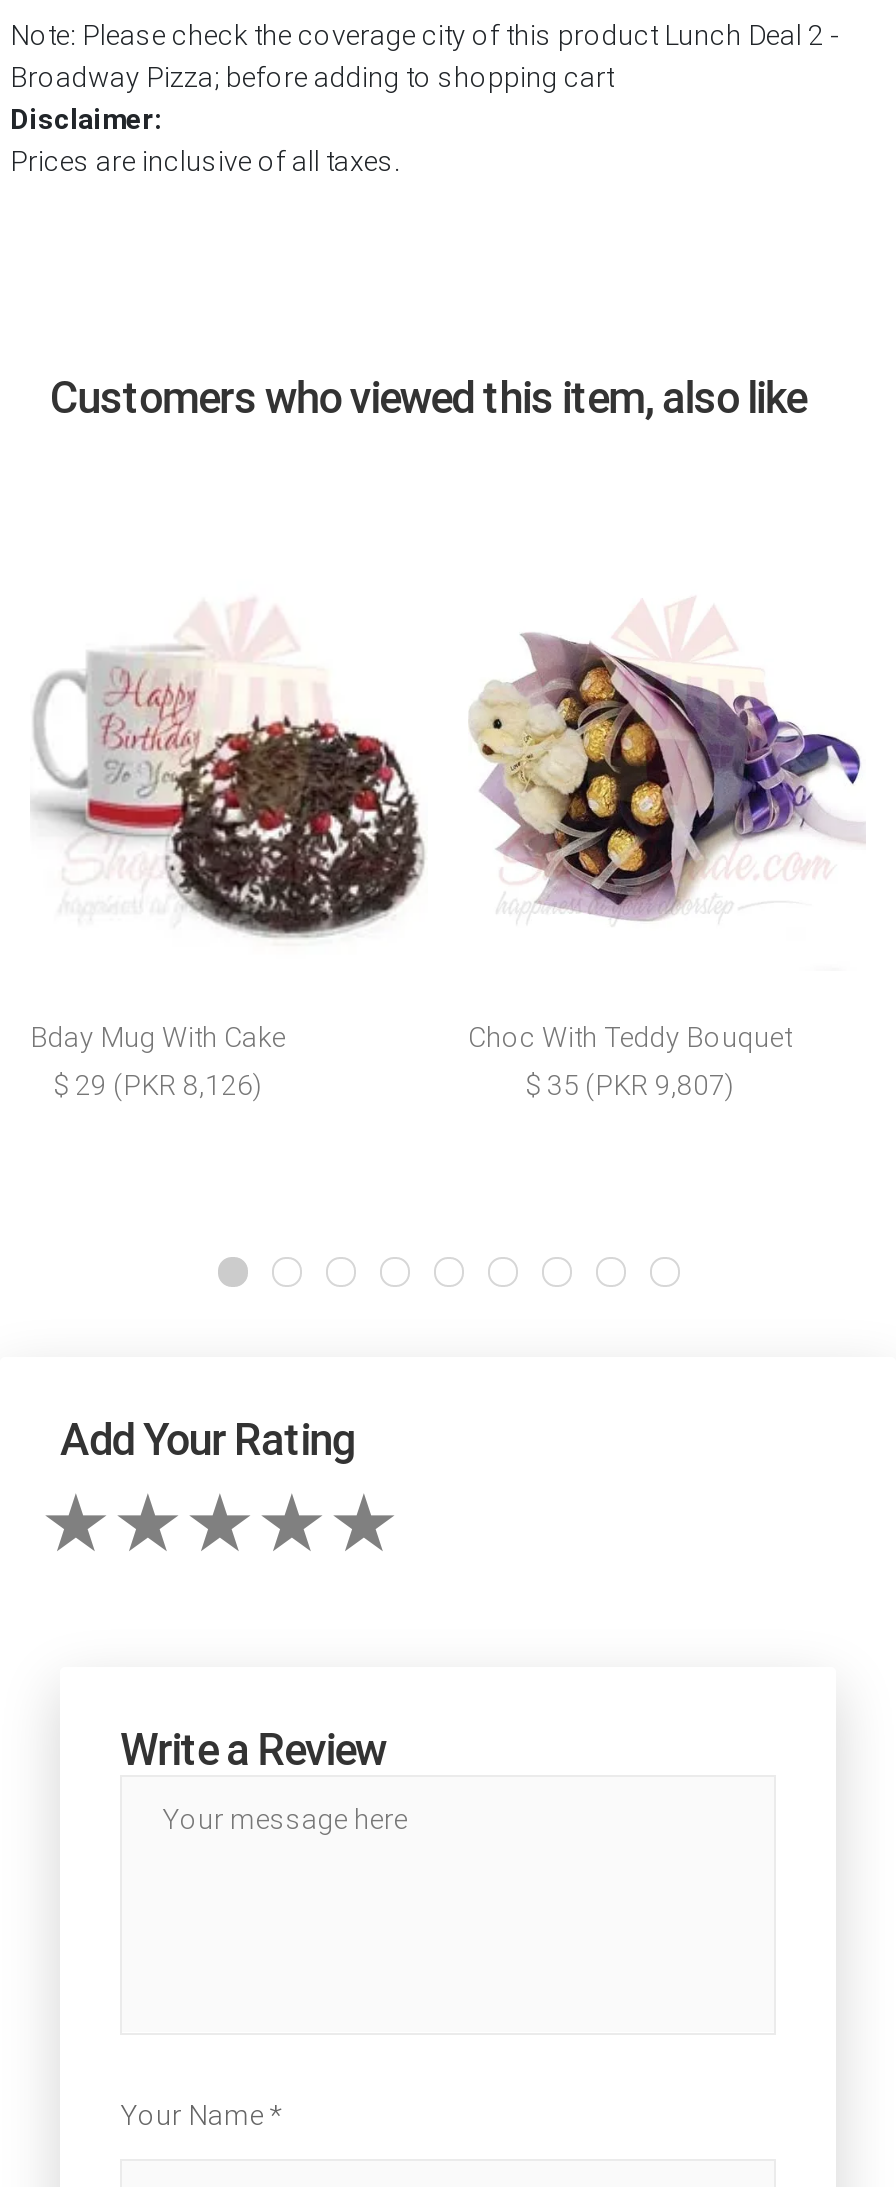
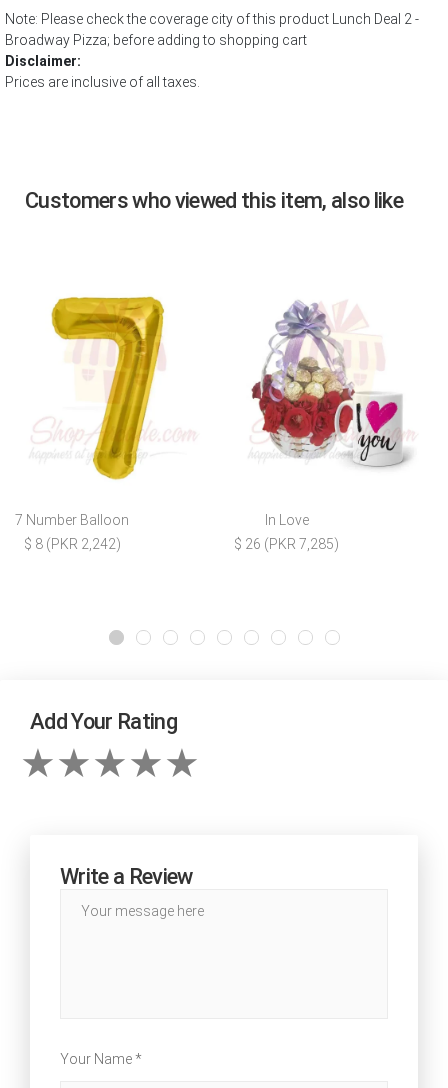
- [image]
- Bday Mug With Cake
+ [image]
+ 7 Number Balloon

- [image]
+ [image]

- Choc With Teddy Bouquet
+ In Love

- $ 29 (PKR 8,126)
+ $ 8 (PKR 2,242)

- $ 35 (PKR 9,807)
+ $ 26 (PKR 7,285)
